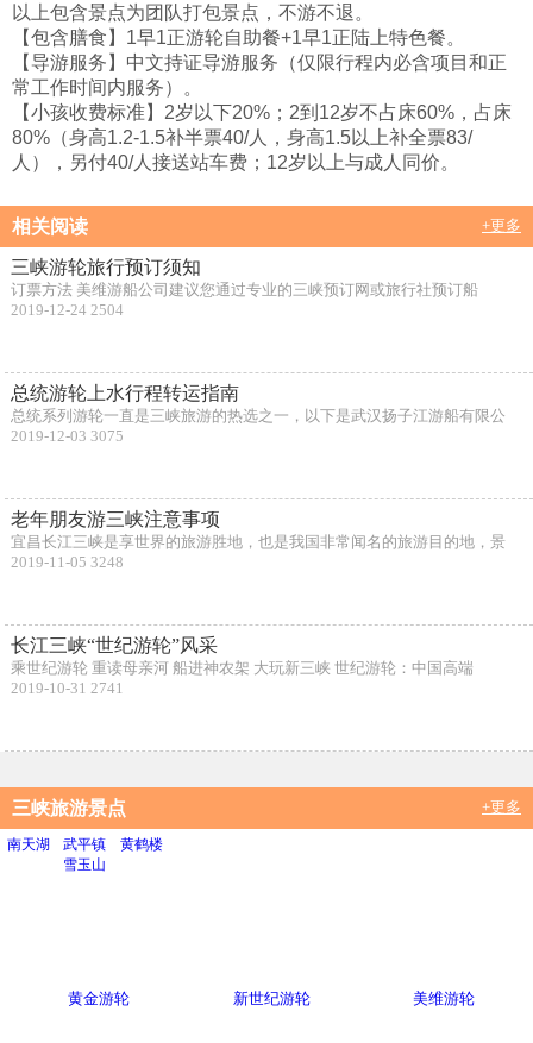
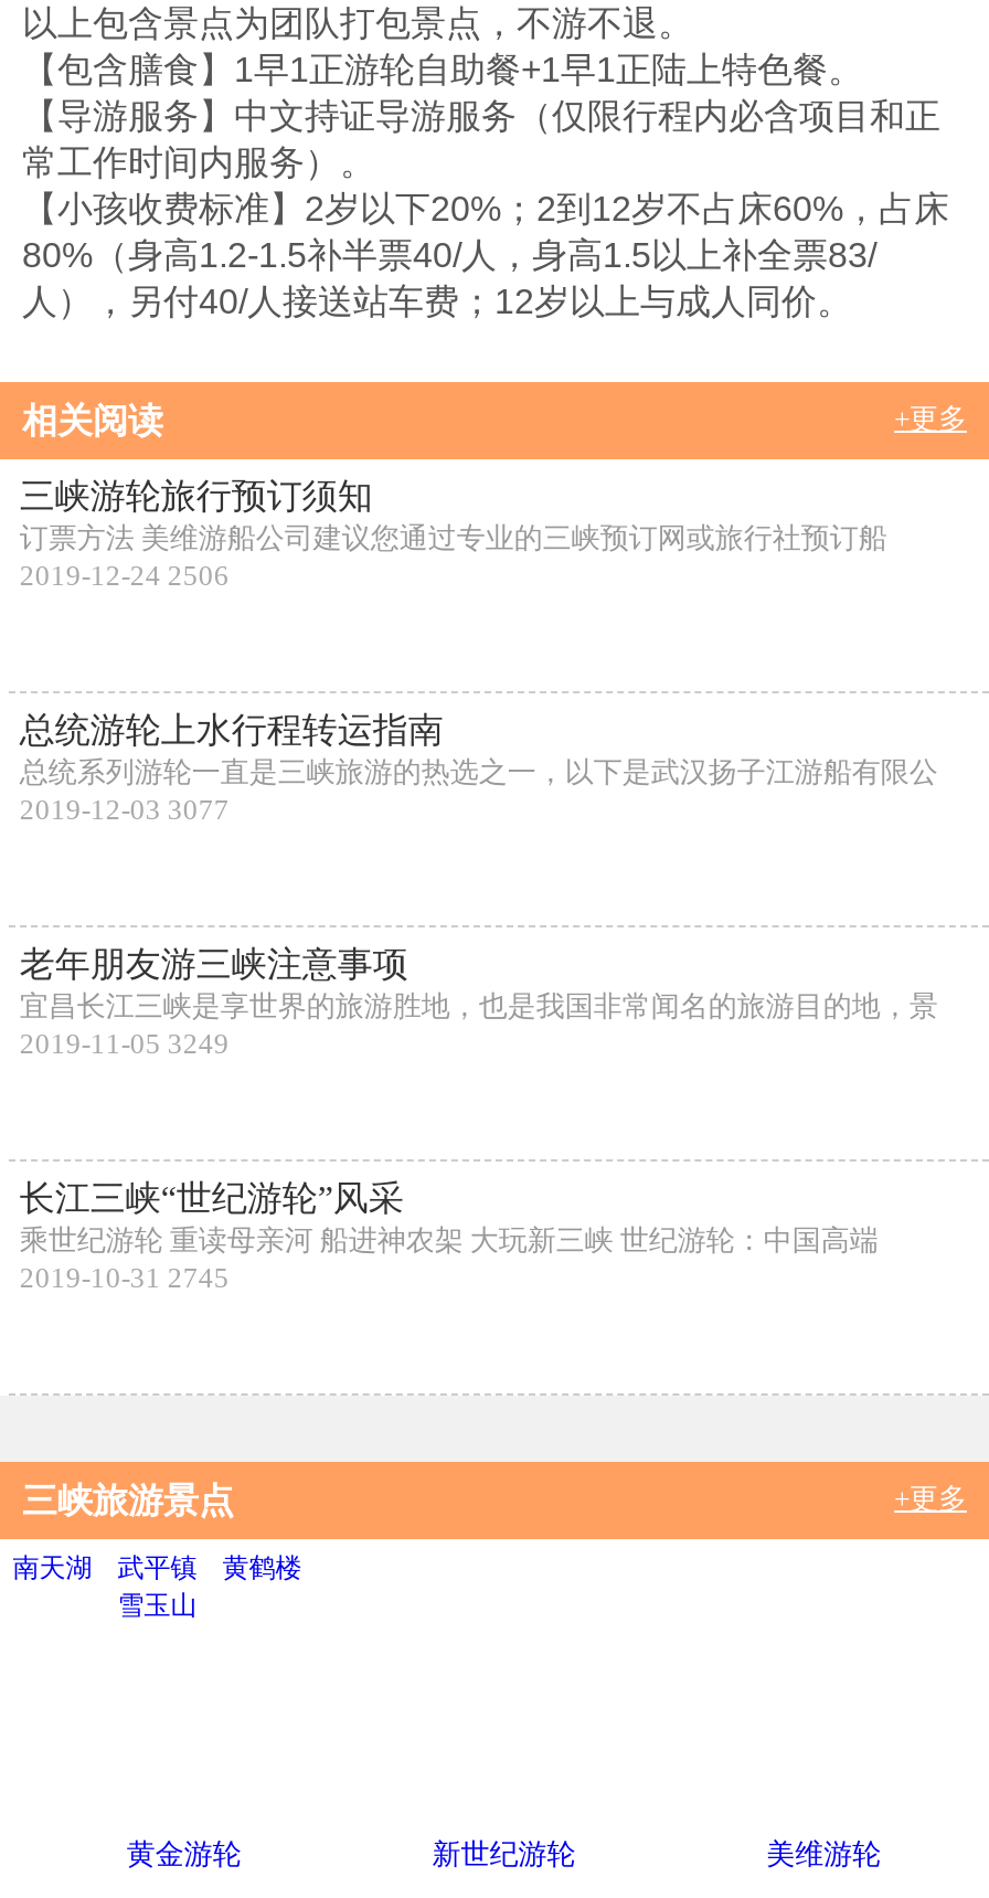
- 2019-12-24 2504
+ 2019-12-24 2506

- 2019-12-03 3075
+ 2019-12-03 3077

- 2019-11-05 3248
+ 2019-11-05 3249

- 2019-10-31 2741
+ 2019-10-31 2745
